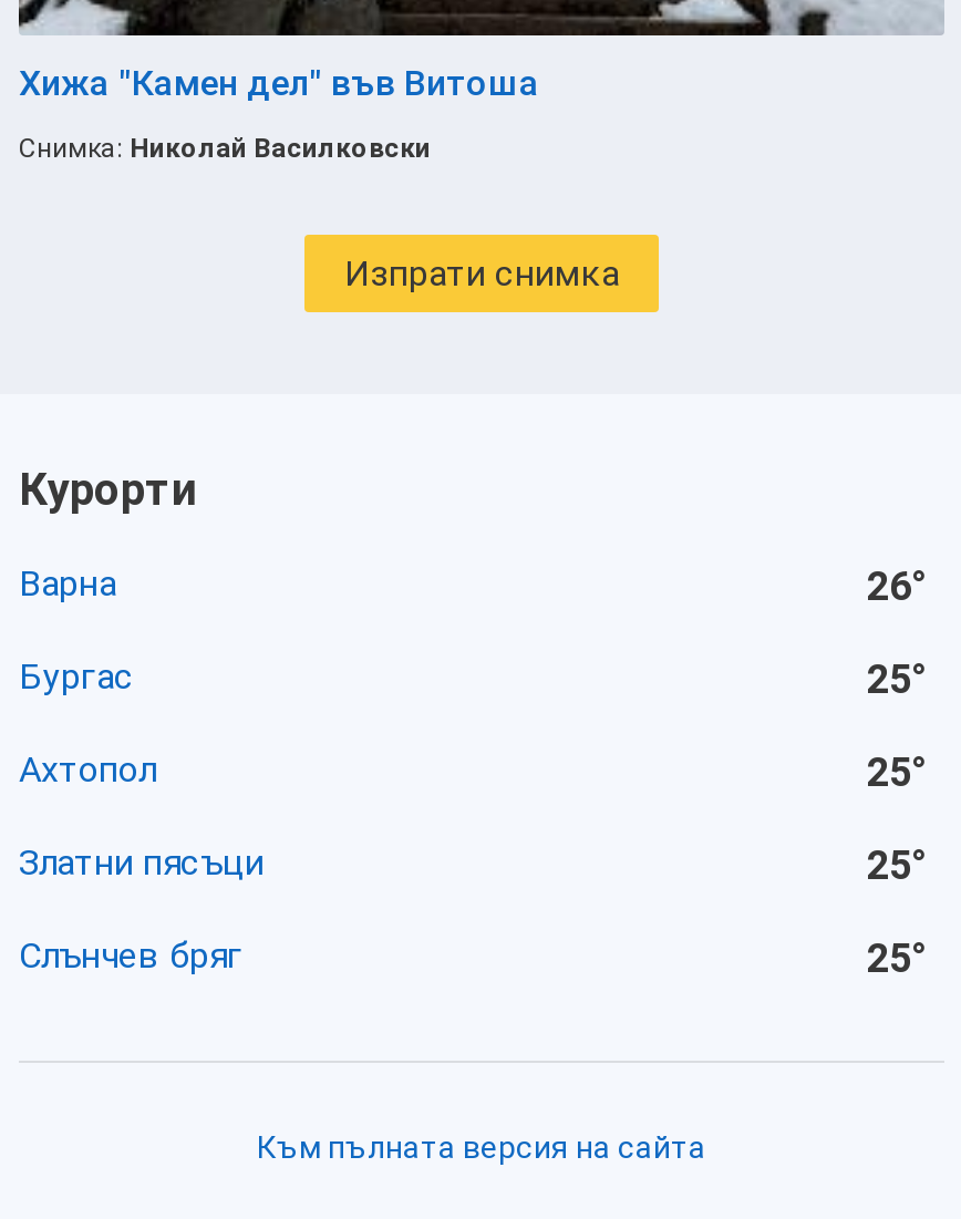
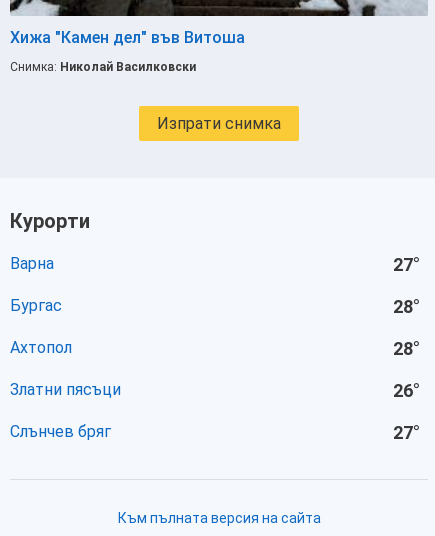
- 26°
+ 27°

- 25°
+ 28°

- 25°
+ 28°

- 25°
+ 26°

- 25°
+ 27°
